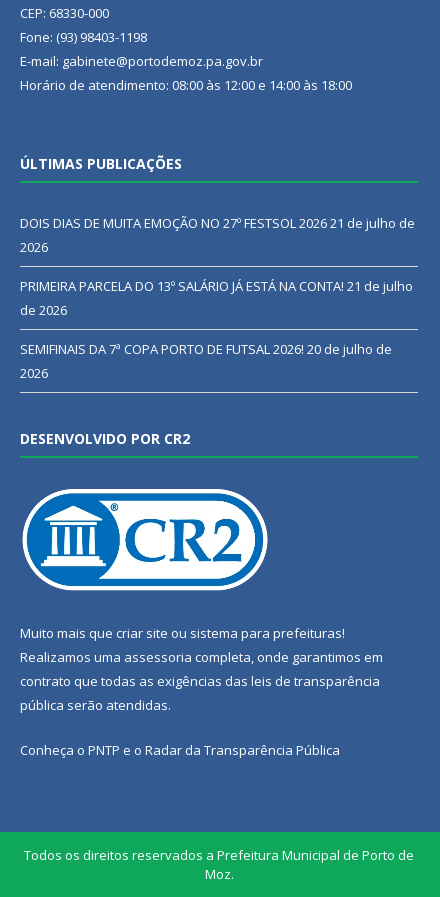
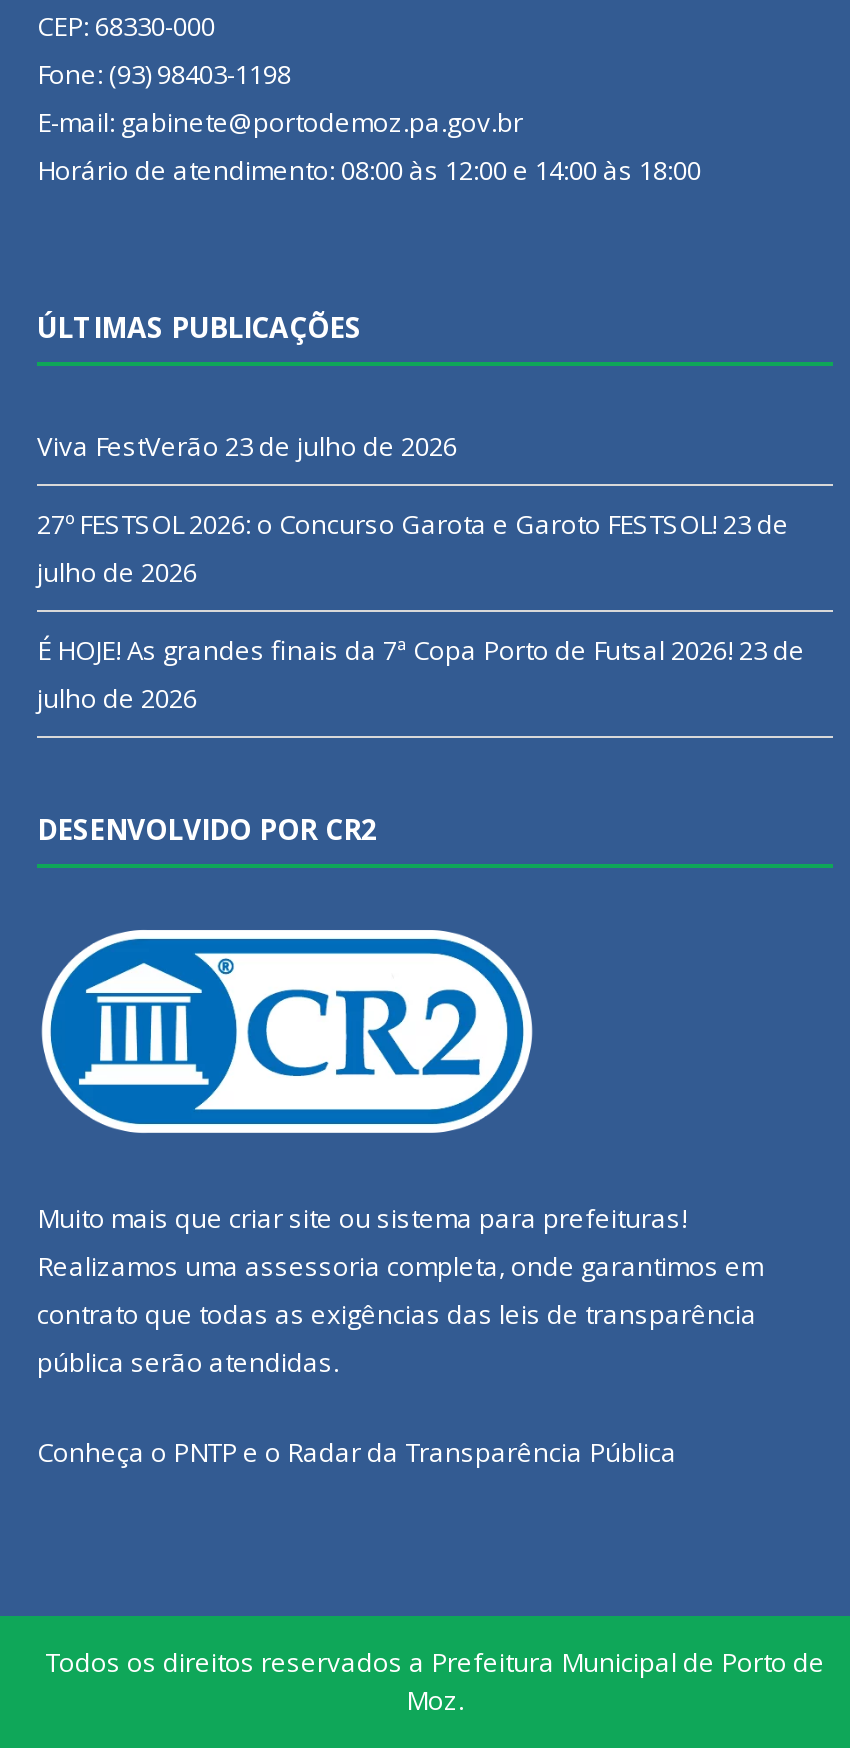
- DOIS DIAS DE MUITA EMOÇÃO NO 27º FESTSOL 2026 21 de julho de
- 2026
+ Viva FestVerão 23 de julho de 2026

- PRIMEIRA PARCELA DO 13º SALÁRIO JÁ ESTÁ NA CONTA! 21 de julho
- de 2026
+ 27º FESTSOL 2026: o Concurso Garota e Garoto FESTSOL! 23 de
+ julho de 2026

- SEMIFINAIS DA 7ª COPA PORTO DE FUTSAL 2026! 20 de julho de
- 2026
+ É HOJE! As grandes finais da 7ª Copa Porto de Futsal 2026! 23 de
+ julho de 2026
